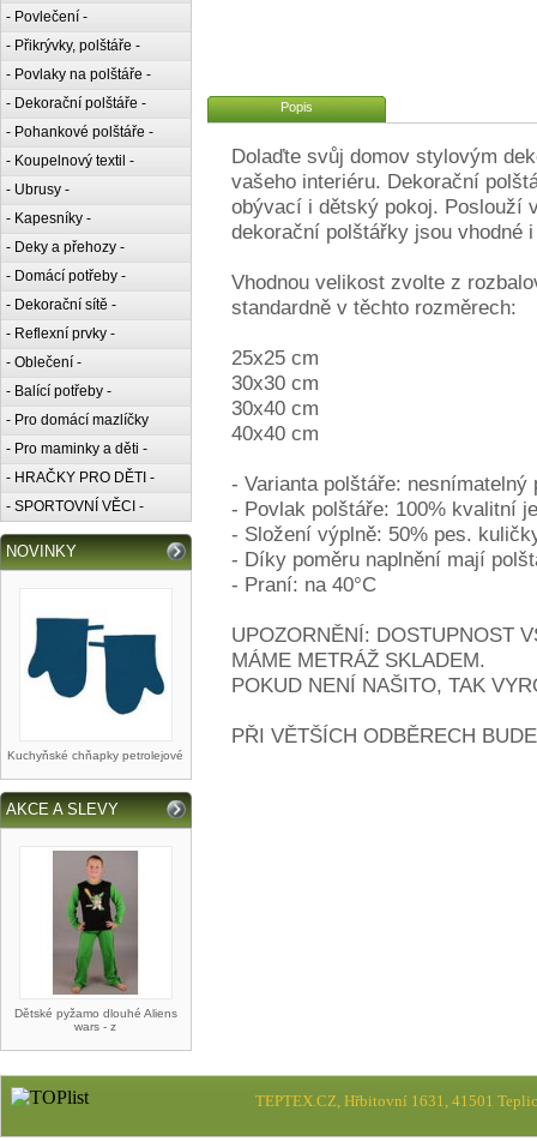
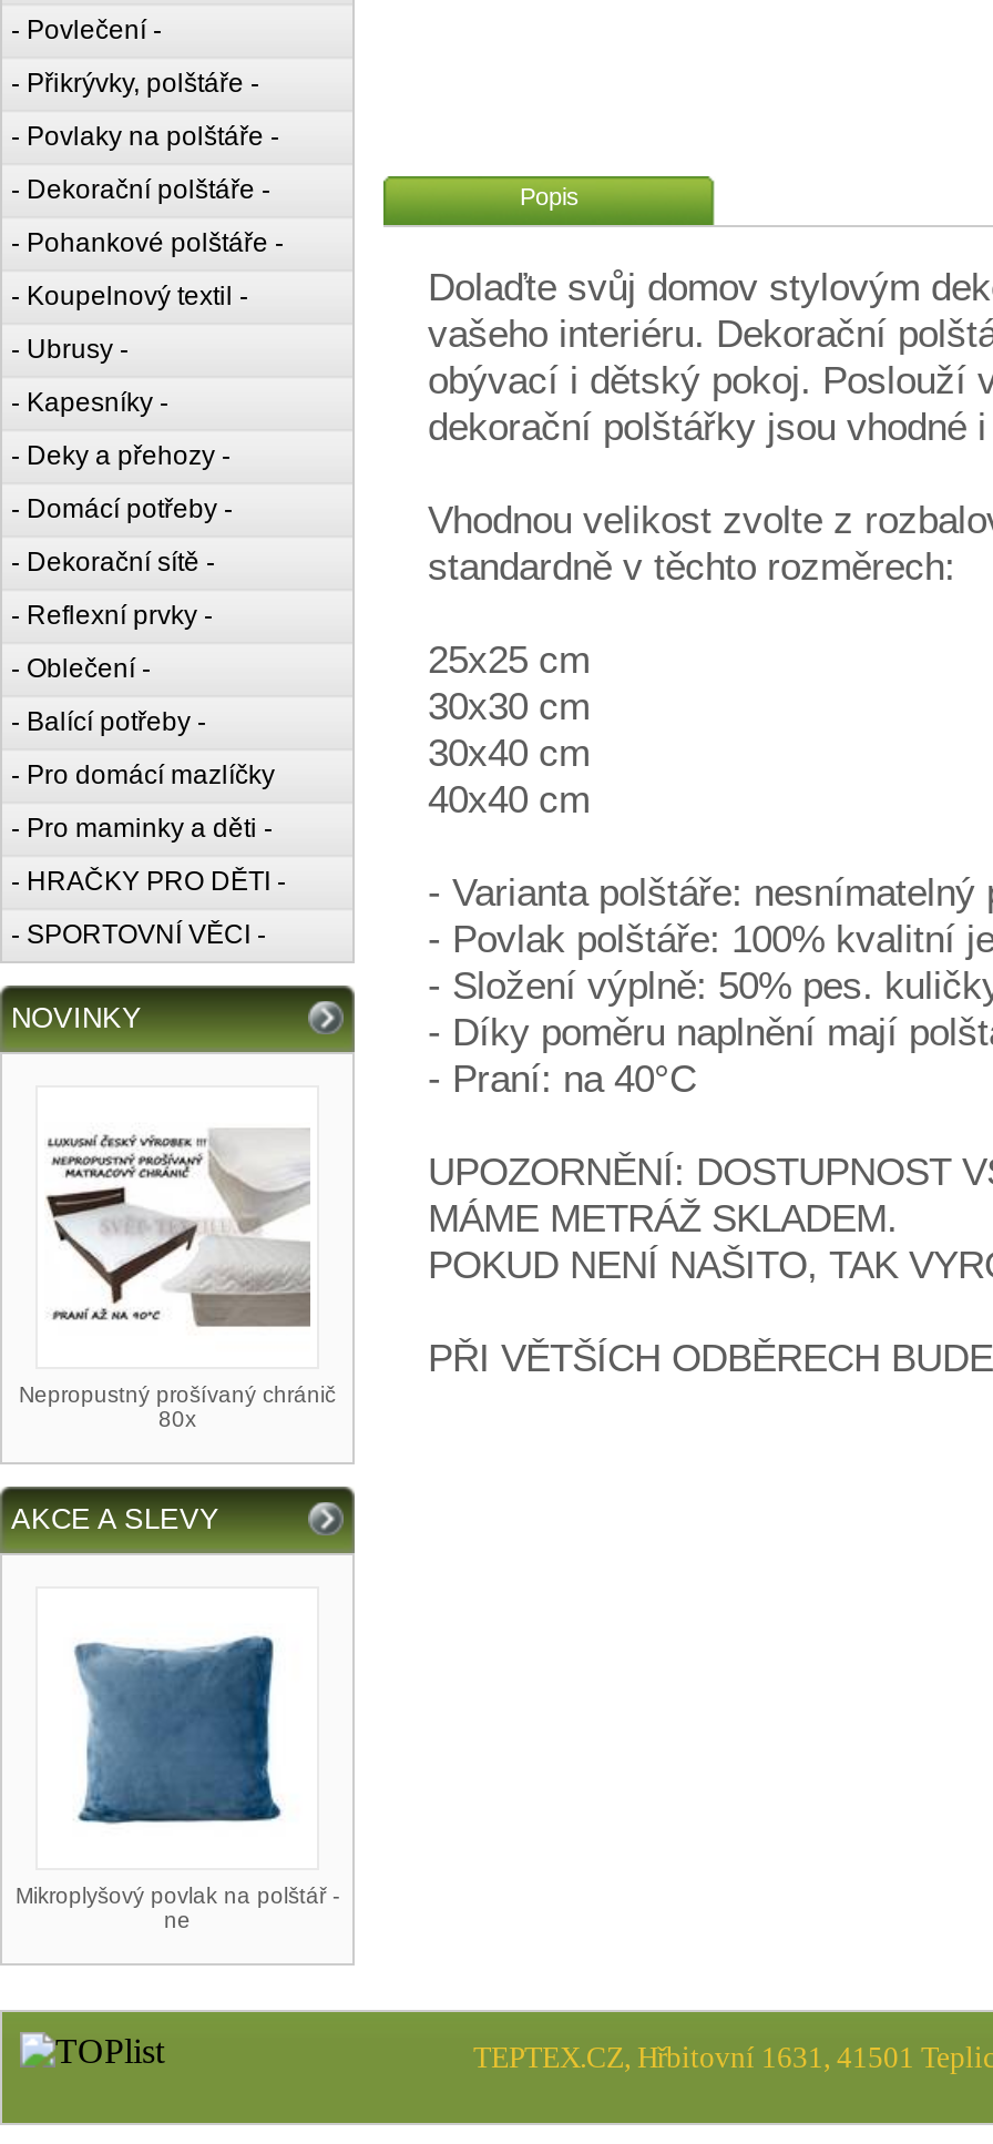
- [image]
- Kuchyňské chňapky petrolejové
+ [image]
+ Nepropustný prošívaný chránič
+ 80x

- [image]
- Dětské pyžamo dlouhé Aliens
- wars - z
+ [image]
+ Mikroplyšový povlak na polštář -
+ ne
